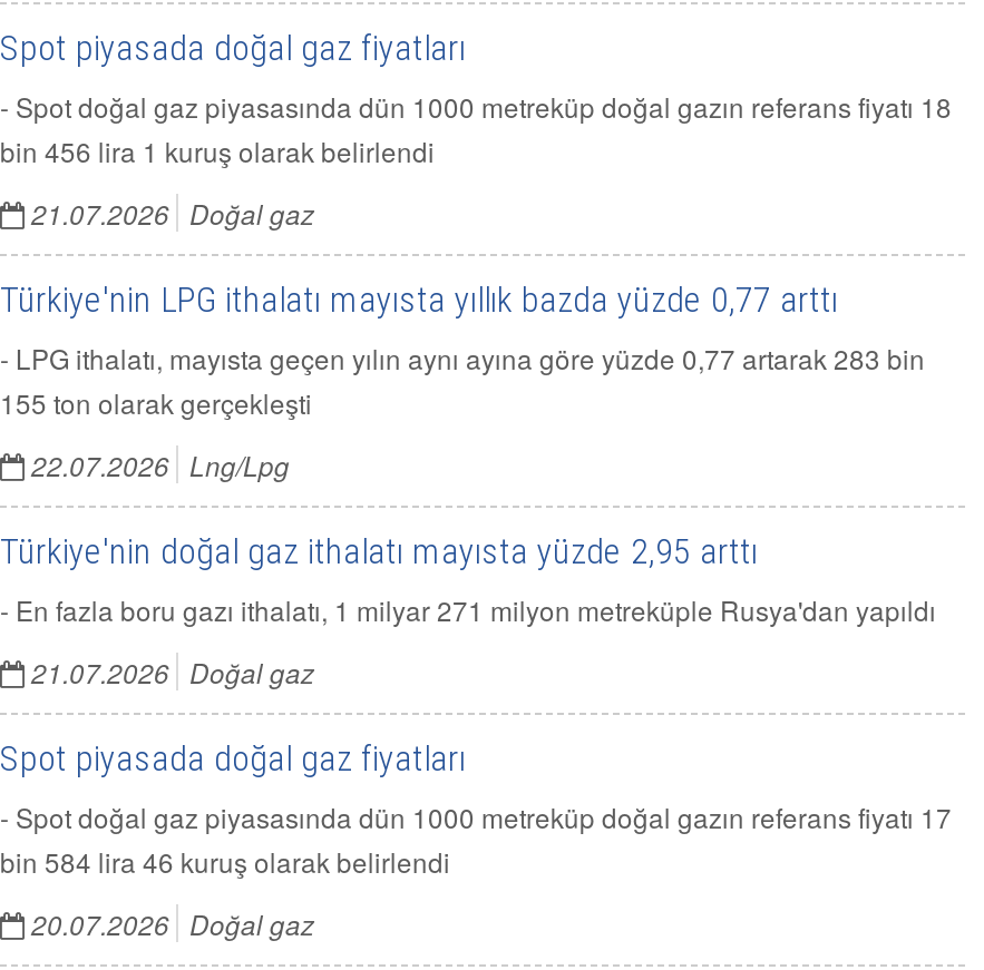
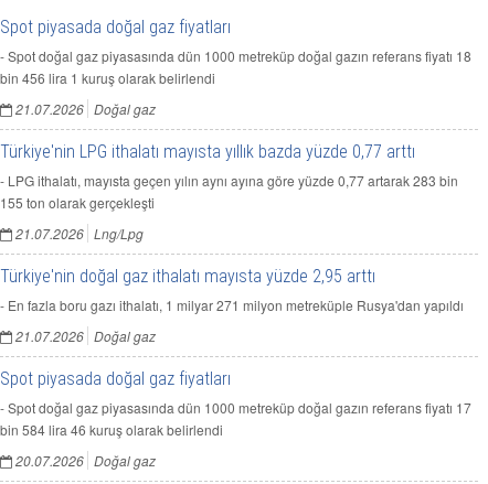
- 22.07.2026 Lng/Lpg
+ 21.07.2026 Lng/Lpg
